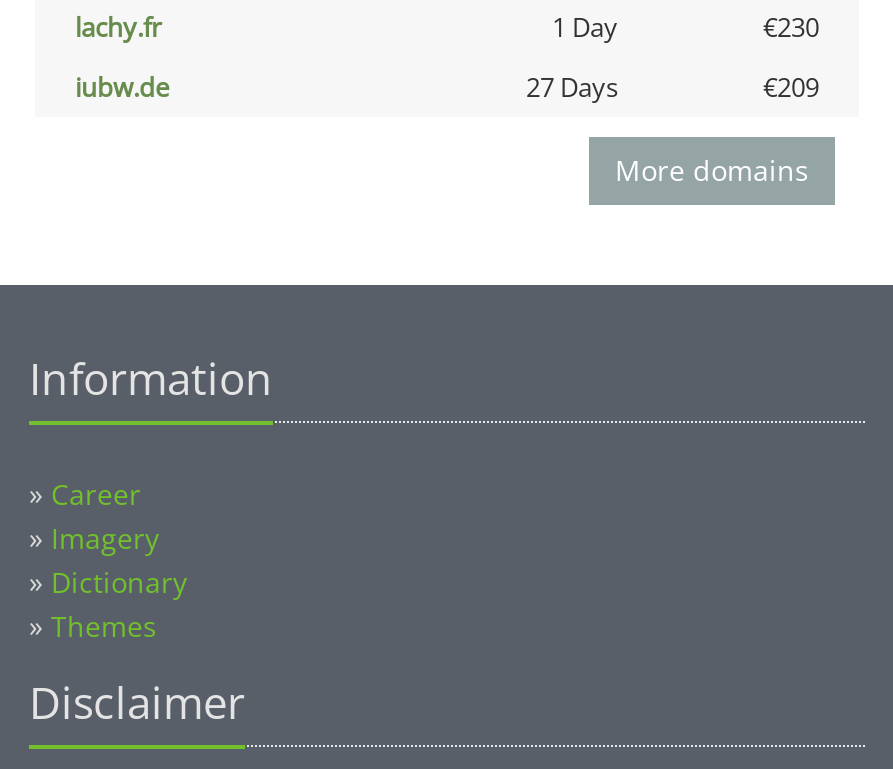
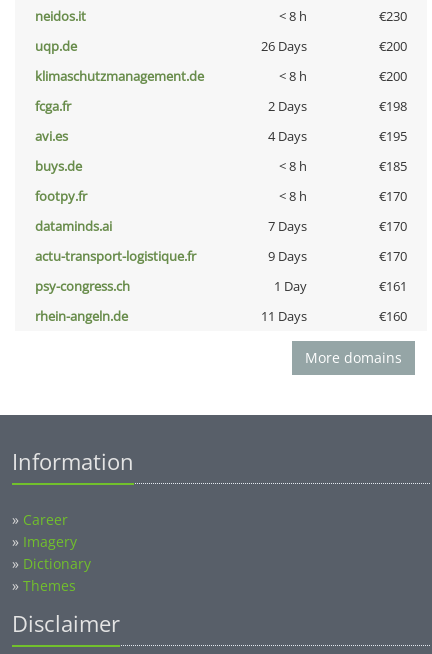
- lachy.fr
- 1 Day
+ neidos.it
+ < 8 h

- iubw.de
- 27 Days
- €209
+ uqp.de
+ 26 Days
+ €200
+ klimaschutzmanagement.de
+ < 8 h
+ €200
+ fcga.fr
+ 2 Days
+ €198
+ avi.es
+ 4 Days
+ €195
+ buys.de
+ < 8 h
+ €185
+ footpy.fr
+ < 8 h
+ €170
+ dataminds.ai
+ 7 Days
+ €170
+ actu-transport-logistique.fr
+ 9 Days
+ €170
+ psy-congress.ch
+ 1 Day
+ €161
+ rhein-angeln.de
+ 11 Days
+ €160
